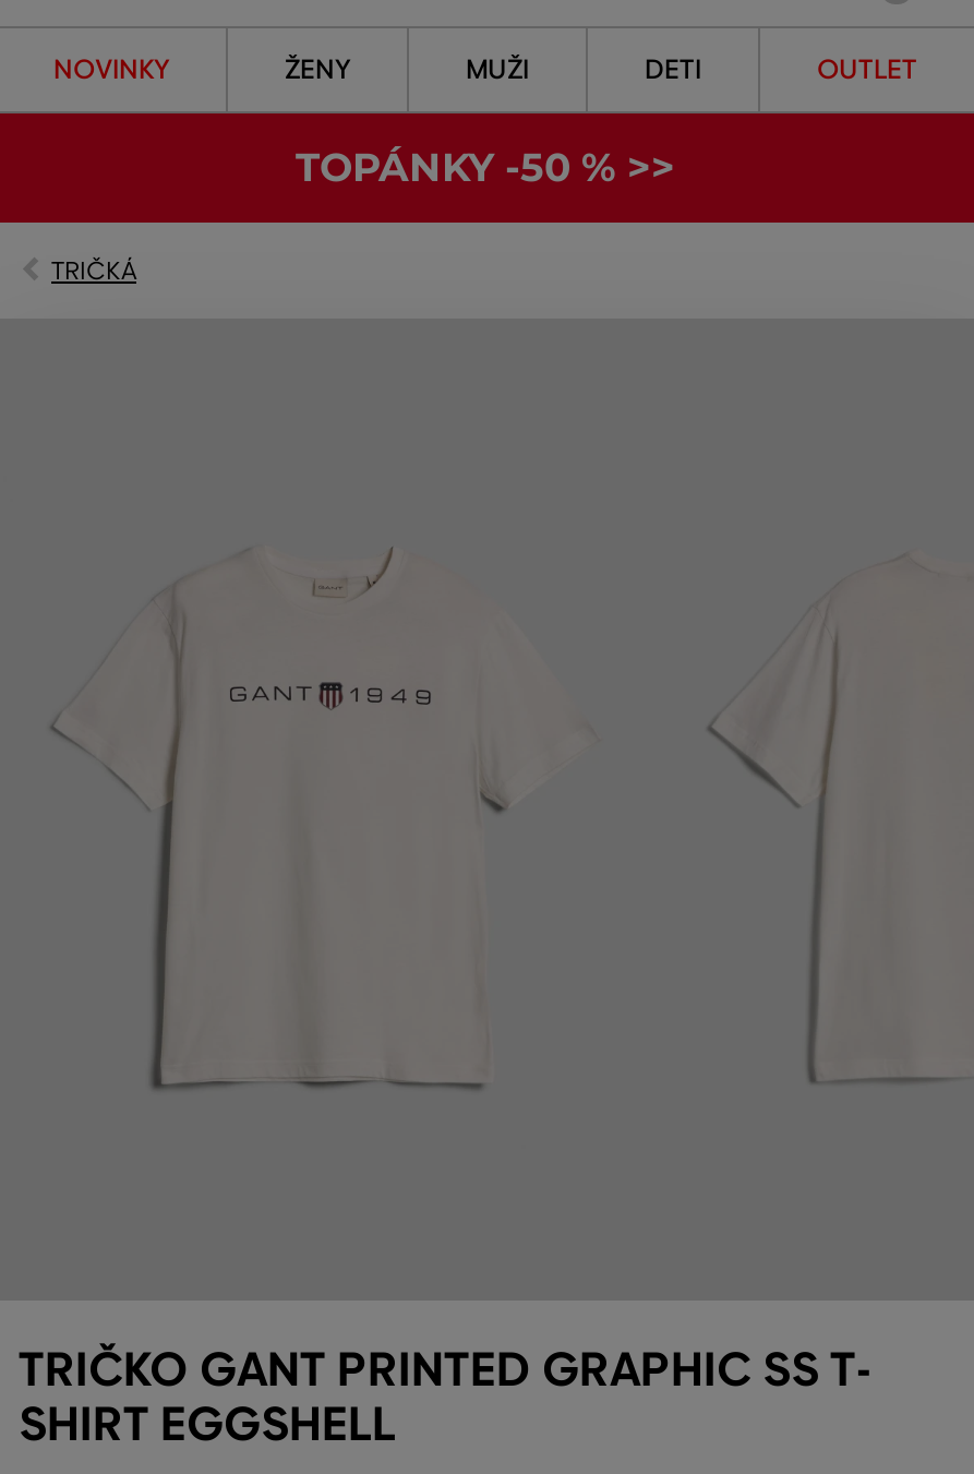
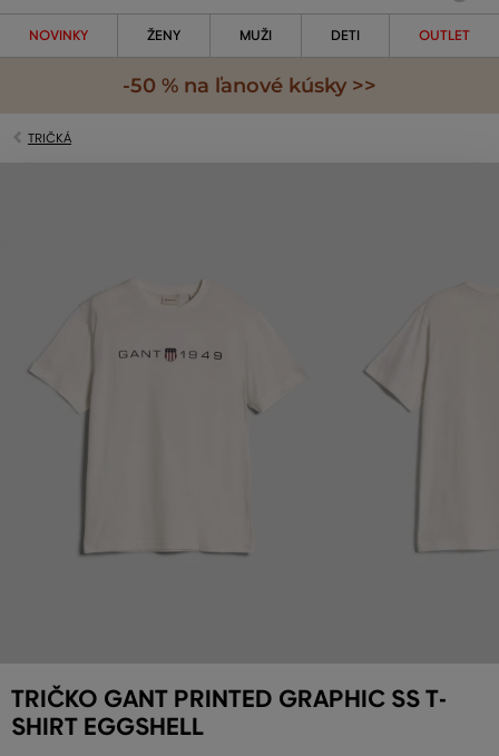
- TOPÁNKY -50 % >>
+ -50 % na ľanové kúsky >>
